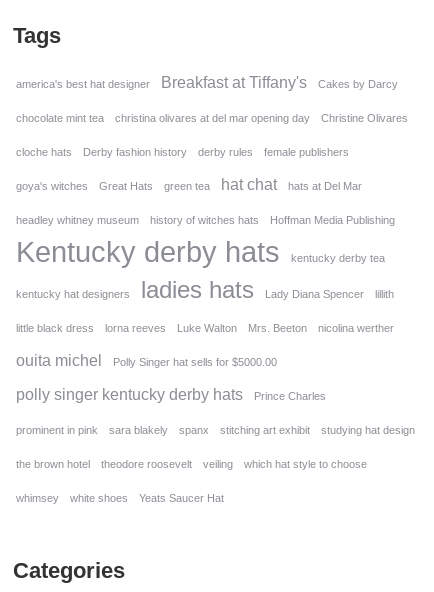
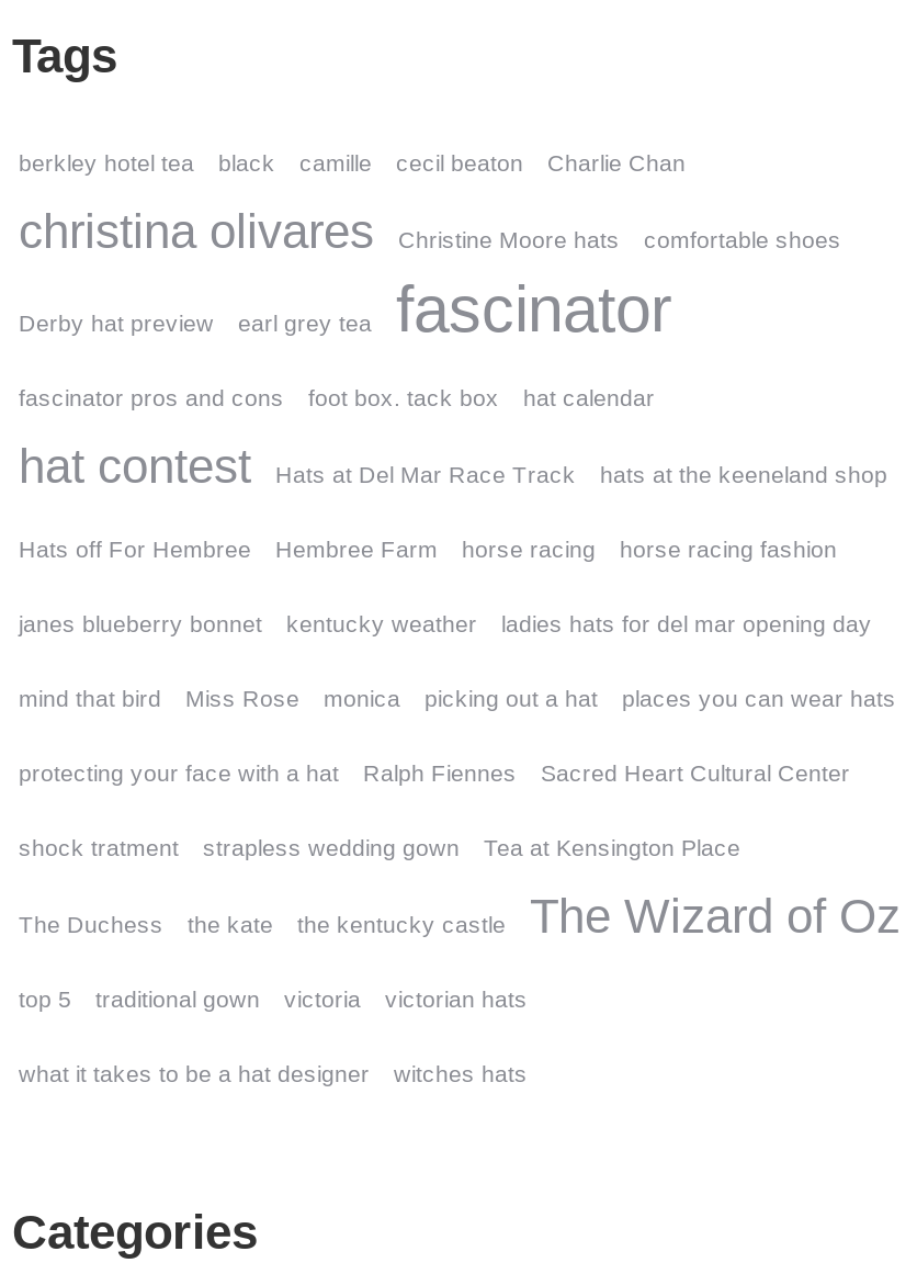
- america's best hat designer
- Breakfast at Tiffany's
- Cakes by Darcy
- chocolate mint tea
- christina olivares at del mar opening day
- Christine Olivares
- cloche hats
- Derby fashion history
- derby rules
- female publishers
- goya's witches
- Great Hats
- green tea
- hat chat
- hats at Del Mar
- headley whitney museum
- history of witches hats
- Hoffman Media Publishing
- Kentucky derby hats
- kentucky derby tea
- kentucky hat designers
- ladies hats
- Lady Diana Spencer
- lillith
- little black dress
- lorna reeves
- Luke Walton
- Mrs. Beeton
- nicolina werther
- ouita michel
- Polly Singer hat sells for $5000.00
- polly singer kentucky derby hats
- Prince Charles
- prominent in pink
- sara blakely
- spanx
- stitching art exhibit
- studying hat design
- the brown hotel
- theodore roosevelt
- veiling
- which hat style to choose
- whimsey
- white shoes
- Yeats Saucer Hat
+ berkley hotel tea
+ black
+ camille
+ cecil beaton
+ Charlie Chan
+ christina olivares
+ Christine Moore hats
+ comfortable shoes
+ Derby hat preview
+ earl grey tea
+ fascinator
+ fascinator pros and cons
+ foot box. tack box
+ hat calendar
+ hat contest
+ Hats at Del Mar Race Track
+ hats at the keeneland shop
+ Hats off For Hembree
+ Hembree Farm
+ horse racing
+ horse racing fashion
+ janes blueberry bonnet
+ kentucky weather
+ ladies hats for del mar opening day
+ mind that bird
+ Miss Rose
+ monica
+ picking out a hat
+ places you can wear hats
+ protecting your face with a hat
+ Ralph Fiennes
+ Sacred Heart Cultural Center
+ shock tratment
+ strapless wedding gown
+ Tea at Kensington Place
+ The Duchess
+ the kate
+ the kentucky castle
+ The Wizard of Oz
+ top 5
+ traditional gown
+ victoria
+ victorian hats
+ what it takes to be a hat designer
+ witches hats
